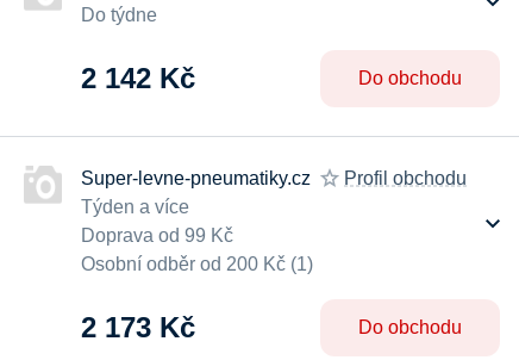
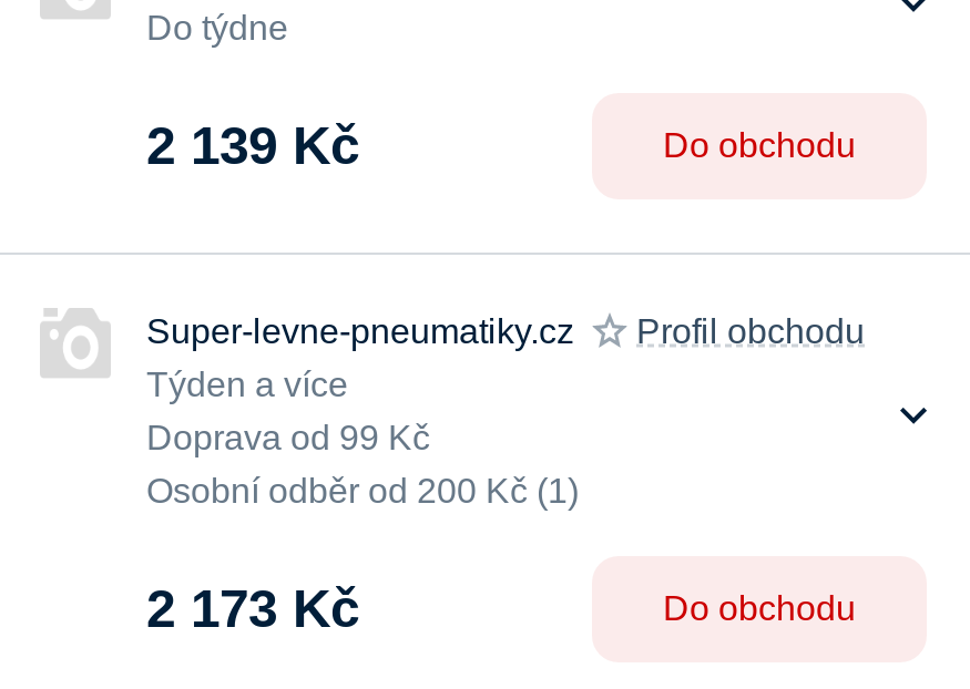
- 2 142 Kč
+ 2 139 Kč
